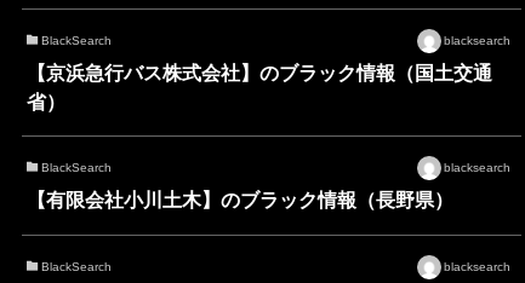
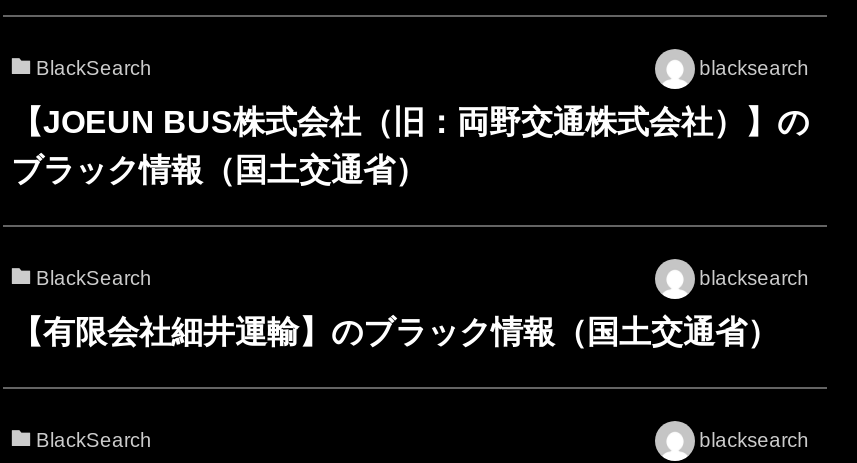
- 【京浜急行バス株式会社】のブラック情報（国土交通
- 省）
+ 【JOEUN BUS株式会社（旧：両野交通株式会社）】の
+ ブラック情報（国土交通省）

- 【有限会社小川土木】のブラック情報（長野県）
+ 【有限会社細井運輸】のブラック情報（国土交通省）
